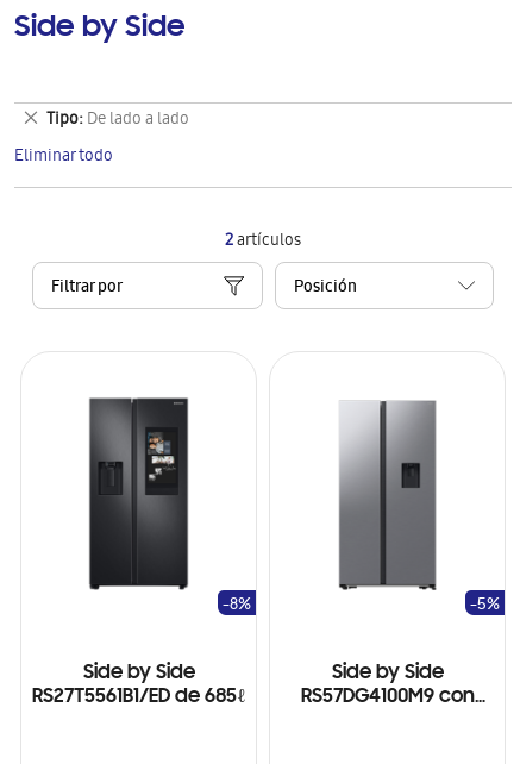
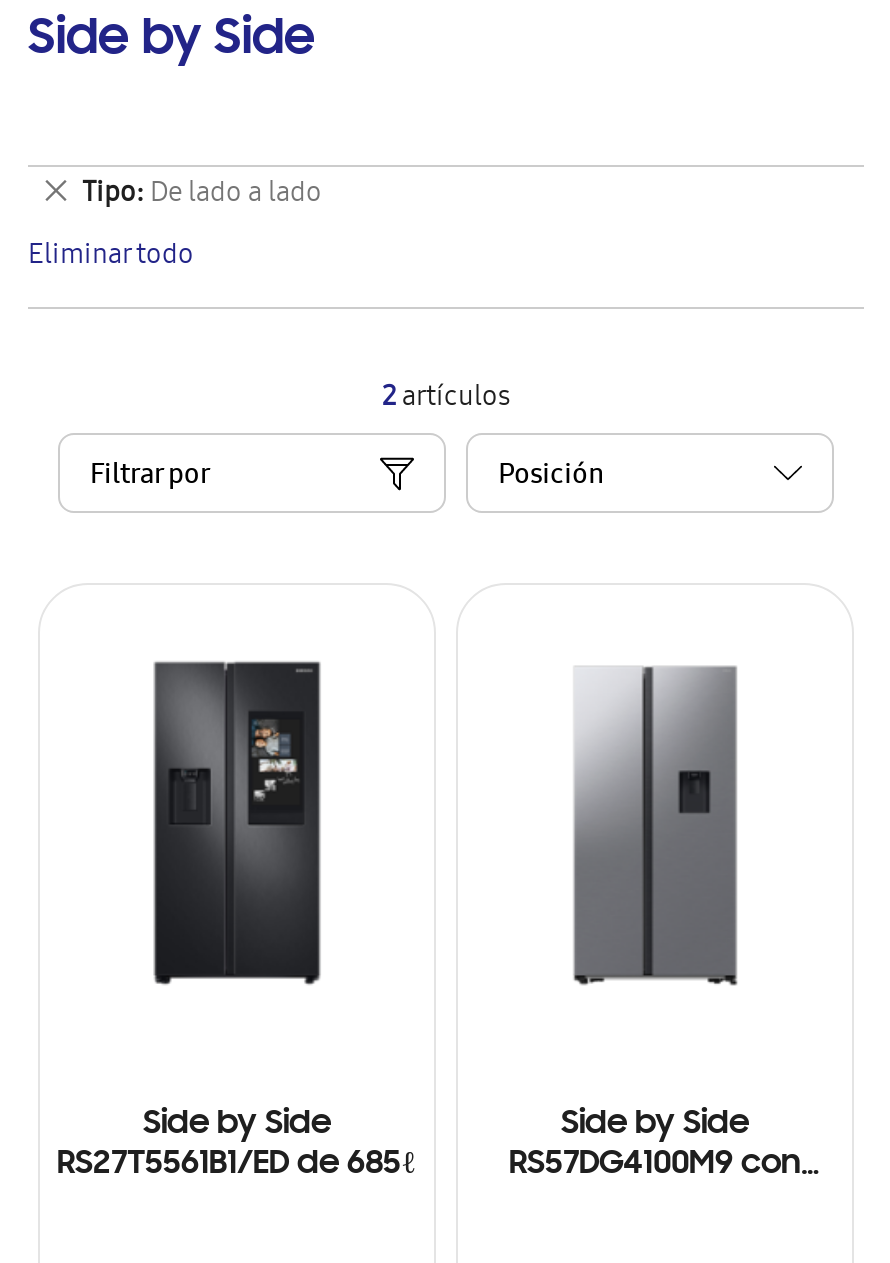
- -8%

- -5%
